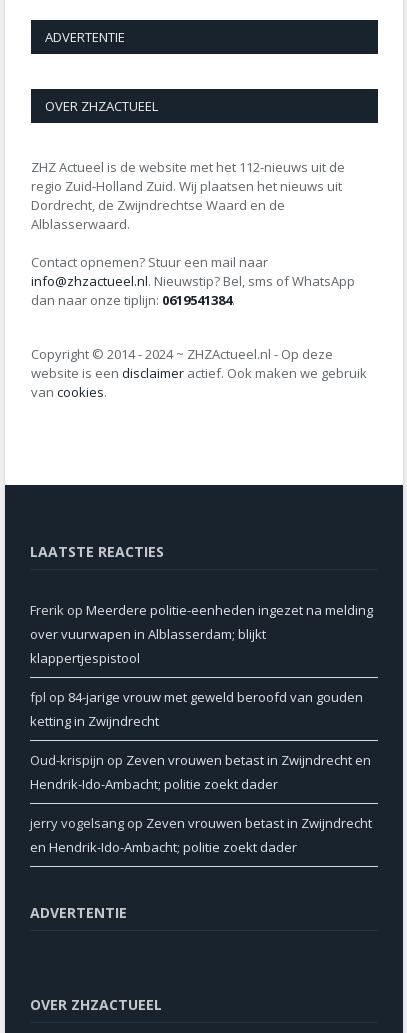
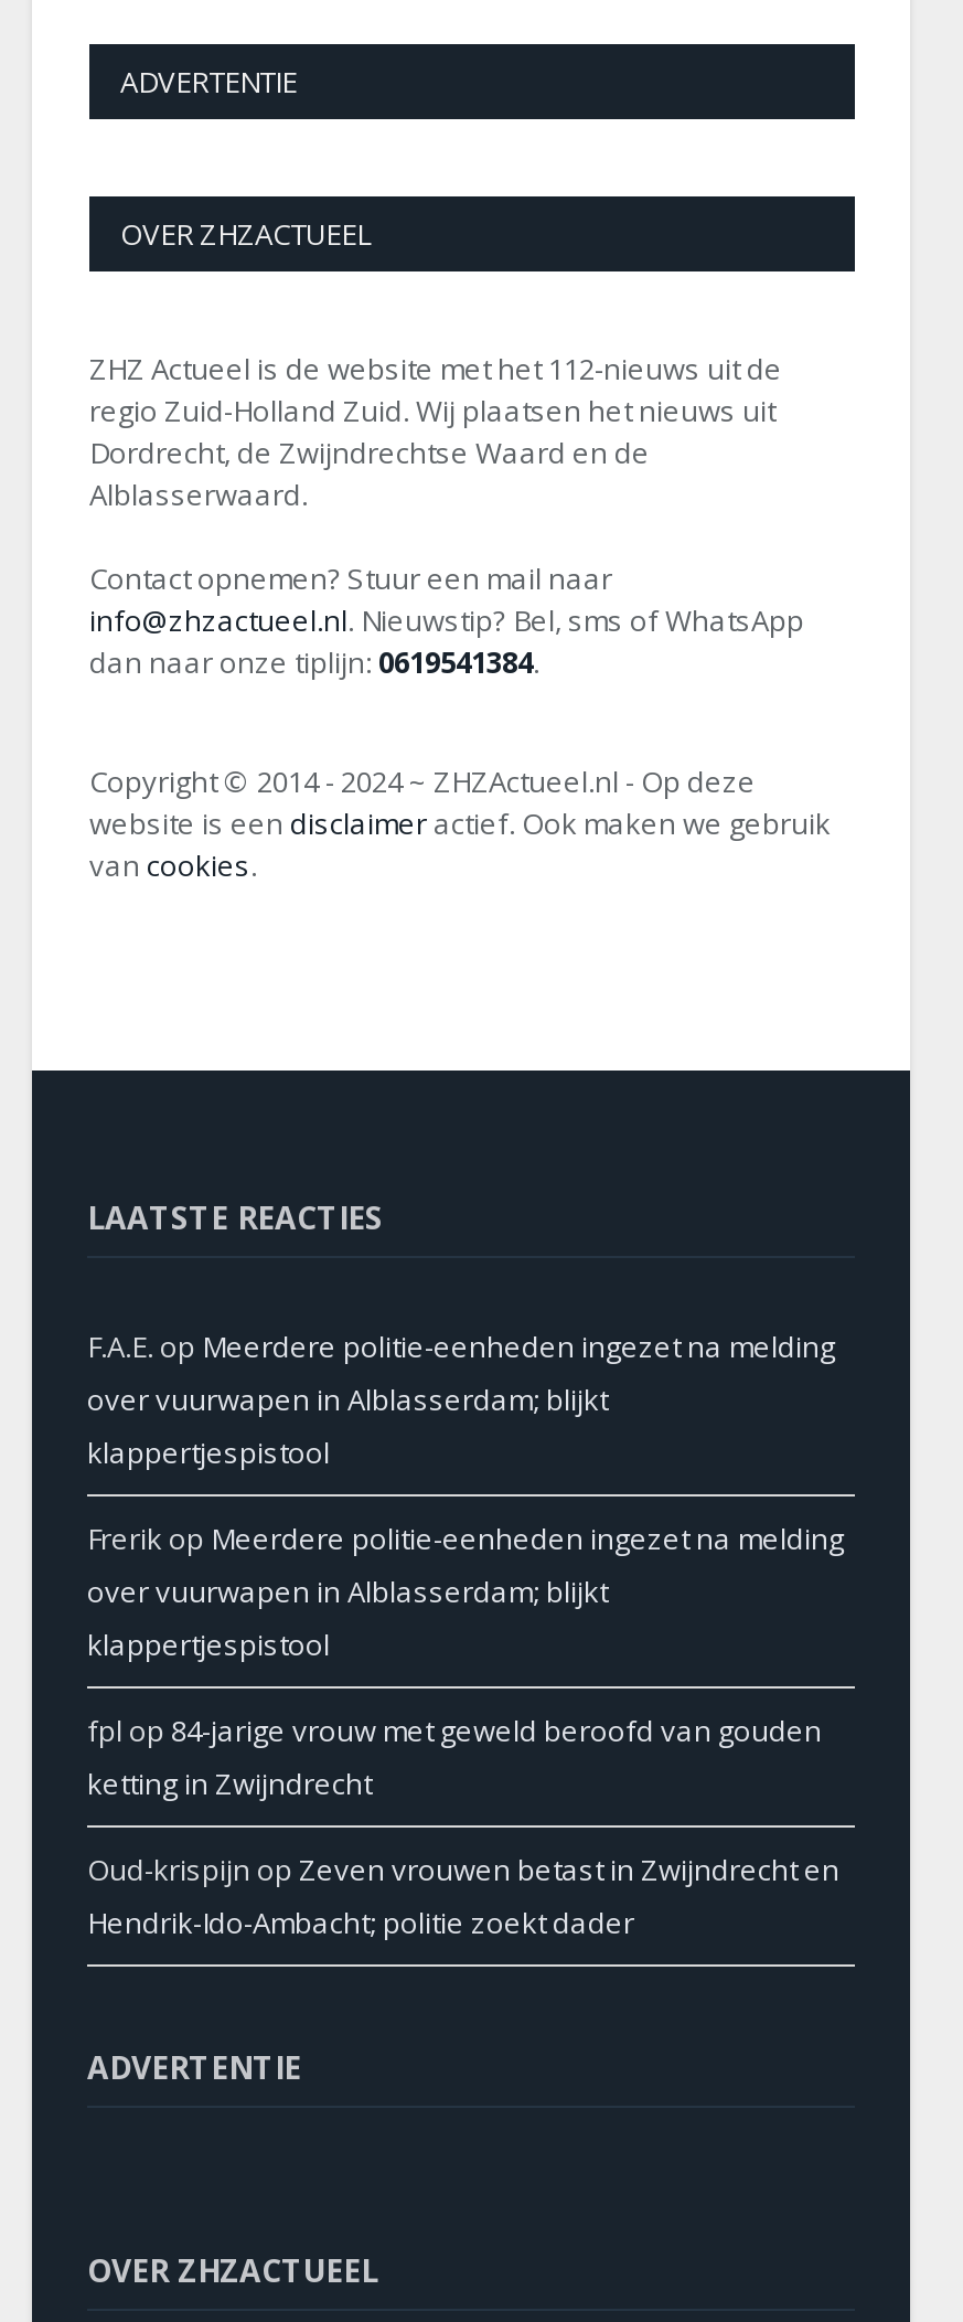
+ F.A.E. op Meerdere politie-eenheden ingezet na melding
+ over vuurwapen in Alblasserdam; blijkt
+ klappertjespistool

moved down: Frerik op Meerdere politie-eenheden ingezet na melding | over vuurwapen in Alblasserdam; blijkt | klappertjespistool | fpl op 84-jarige vrouw met geweld beroofd van gouden | ketting in Zwijndrecht | Oud-krispijn op Zeven vrouwen betast in Zwijndrecht en | Hendrik-Ido-Ambacht; politie zoekt dader

- jerry vogelsang op Zeven vrouwen betast in Zwijndrecht
- en Hendrik-Ido-Ambacht; politie zoekt dader
